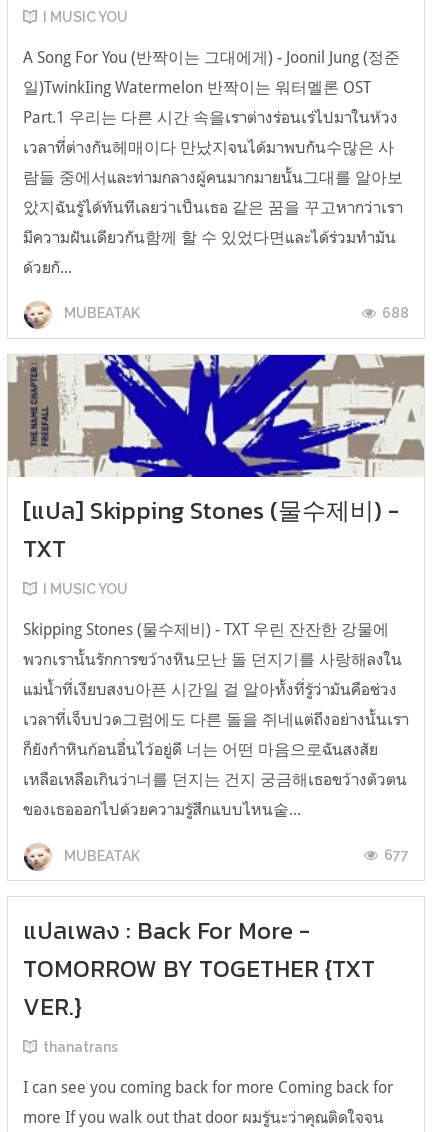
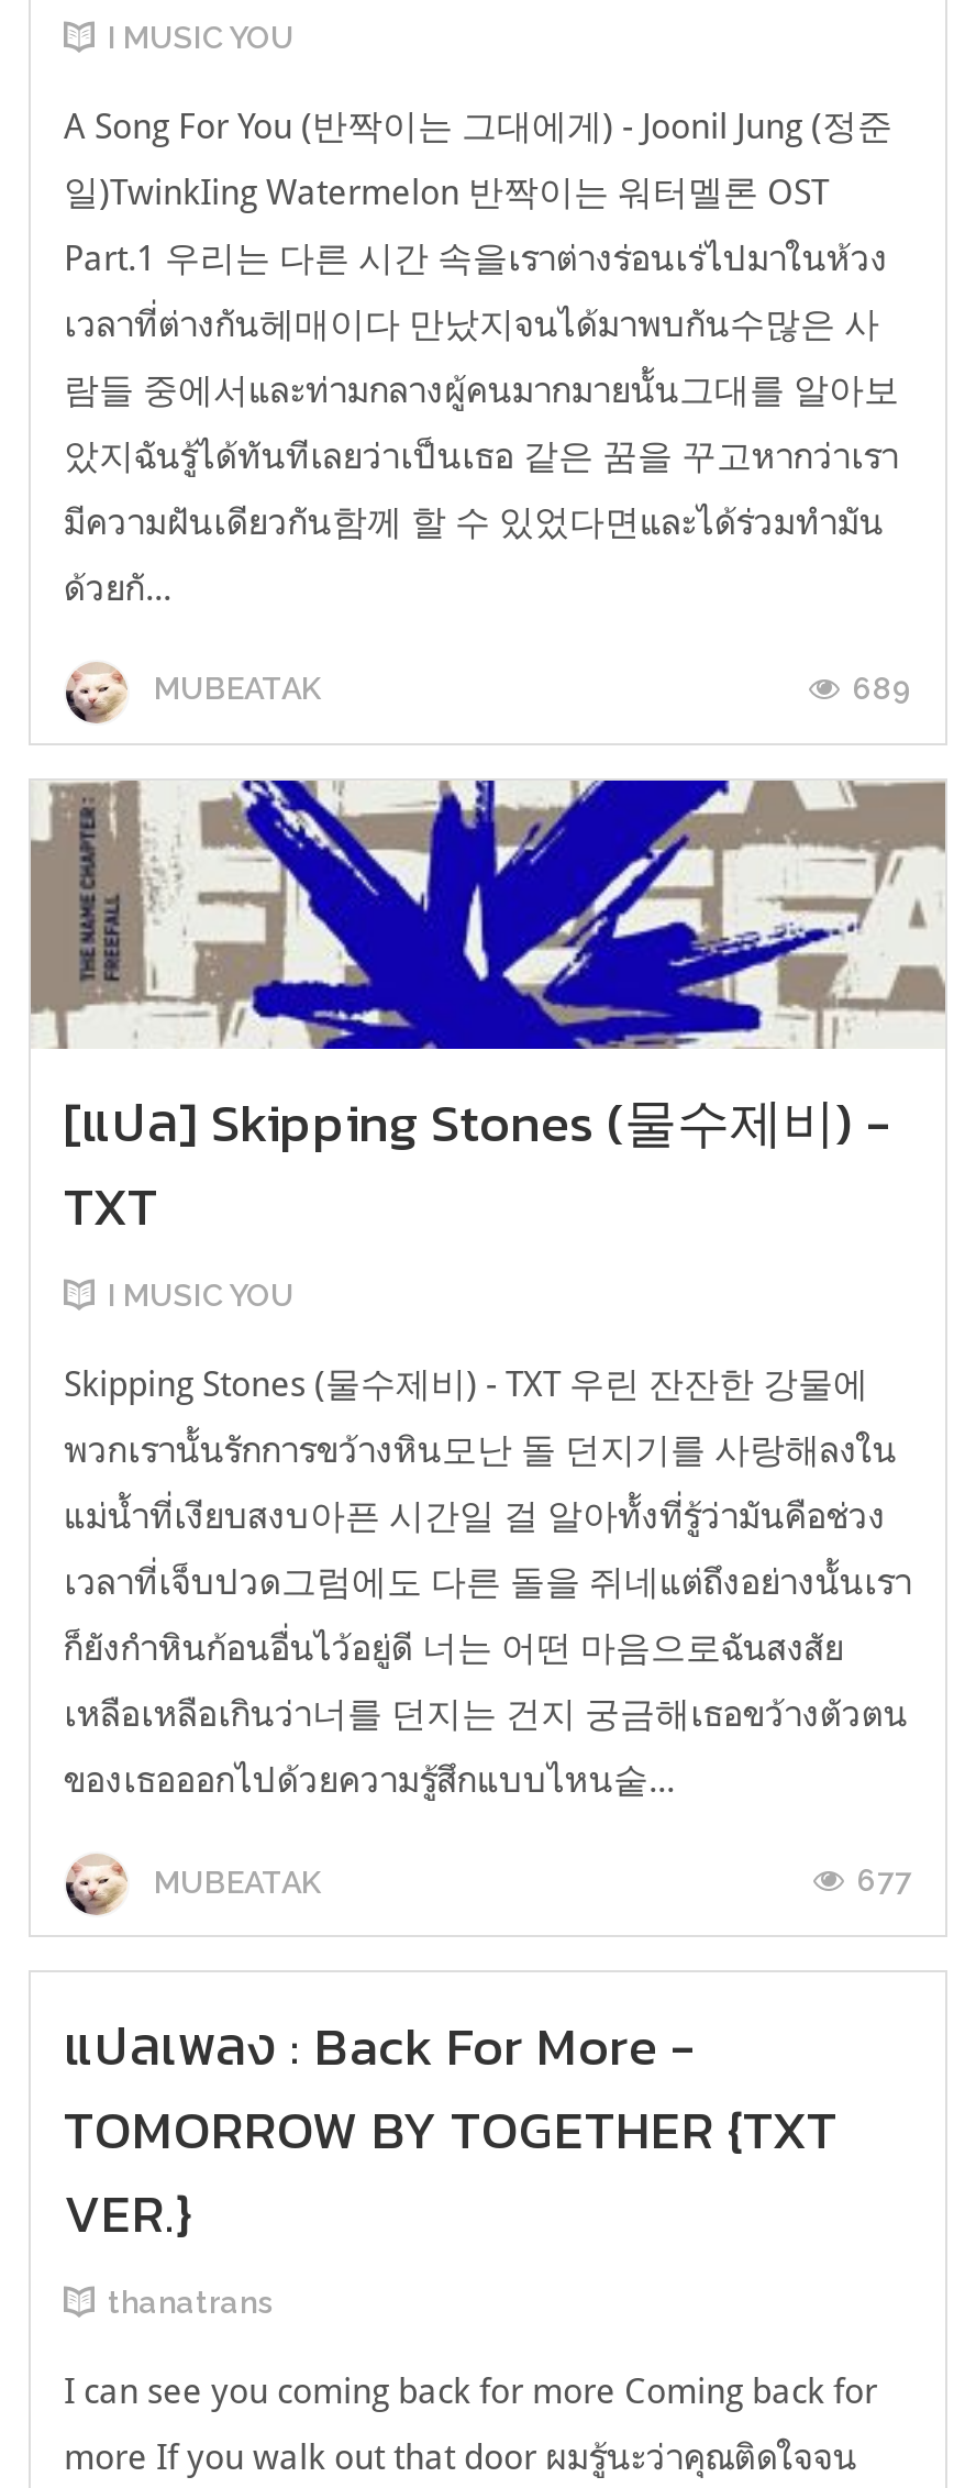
- 688
+ 689
